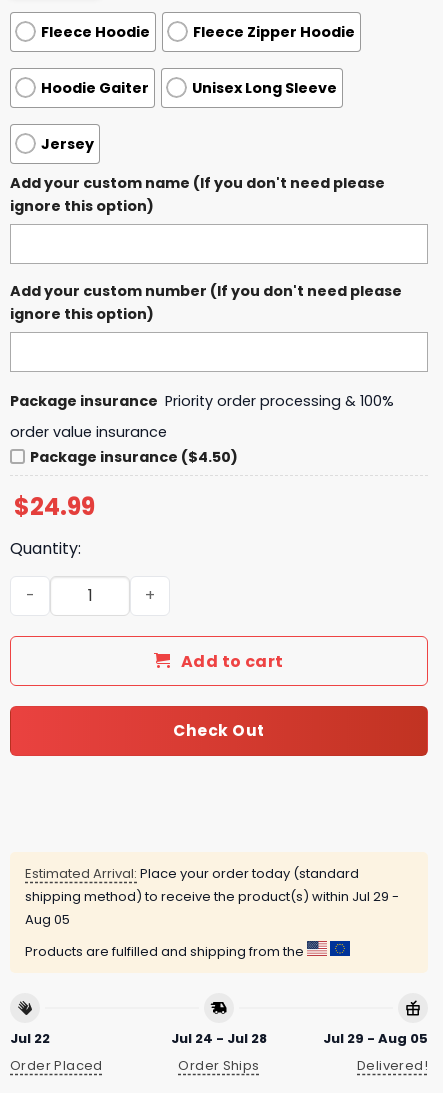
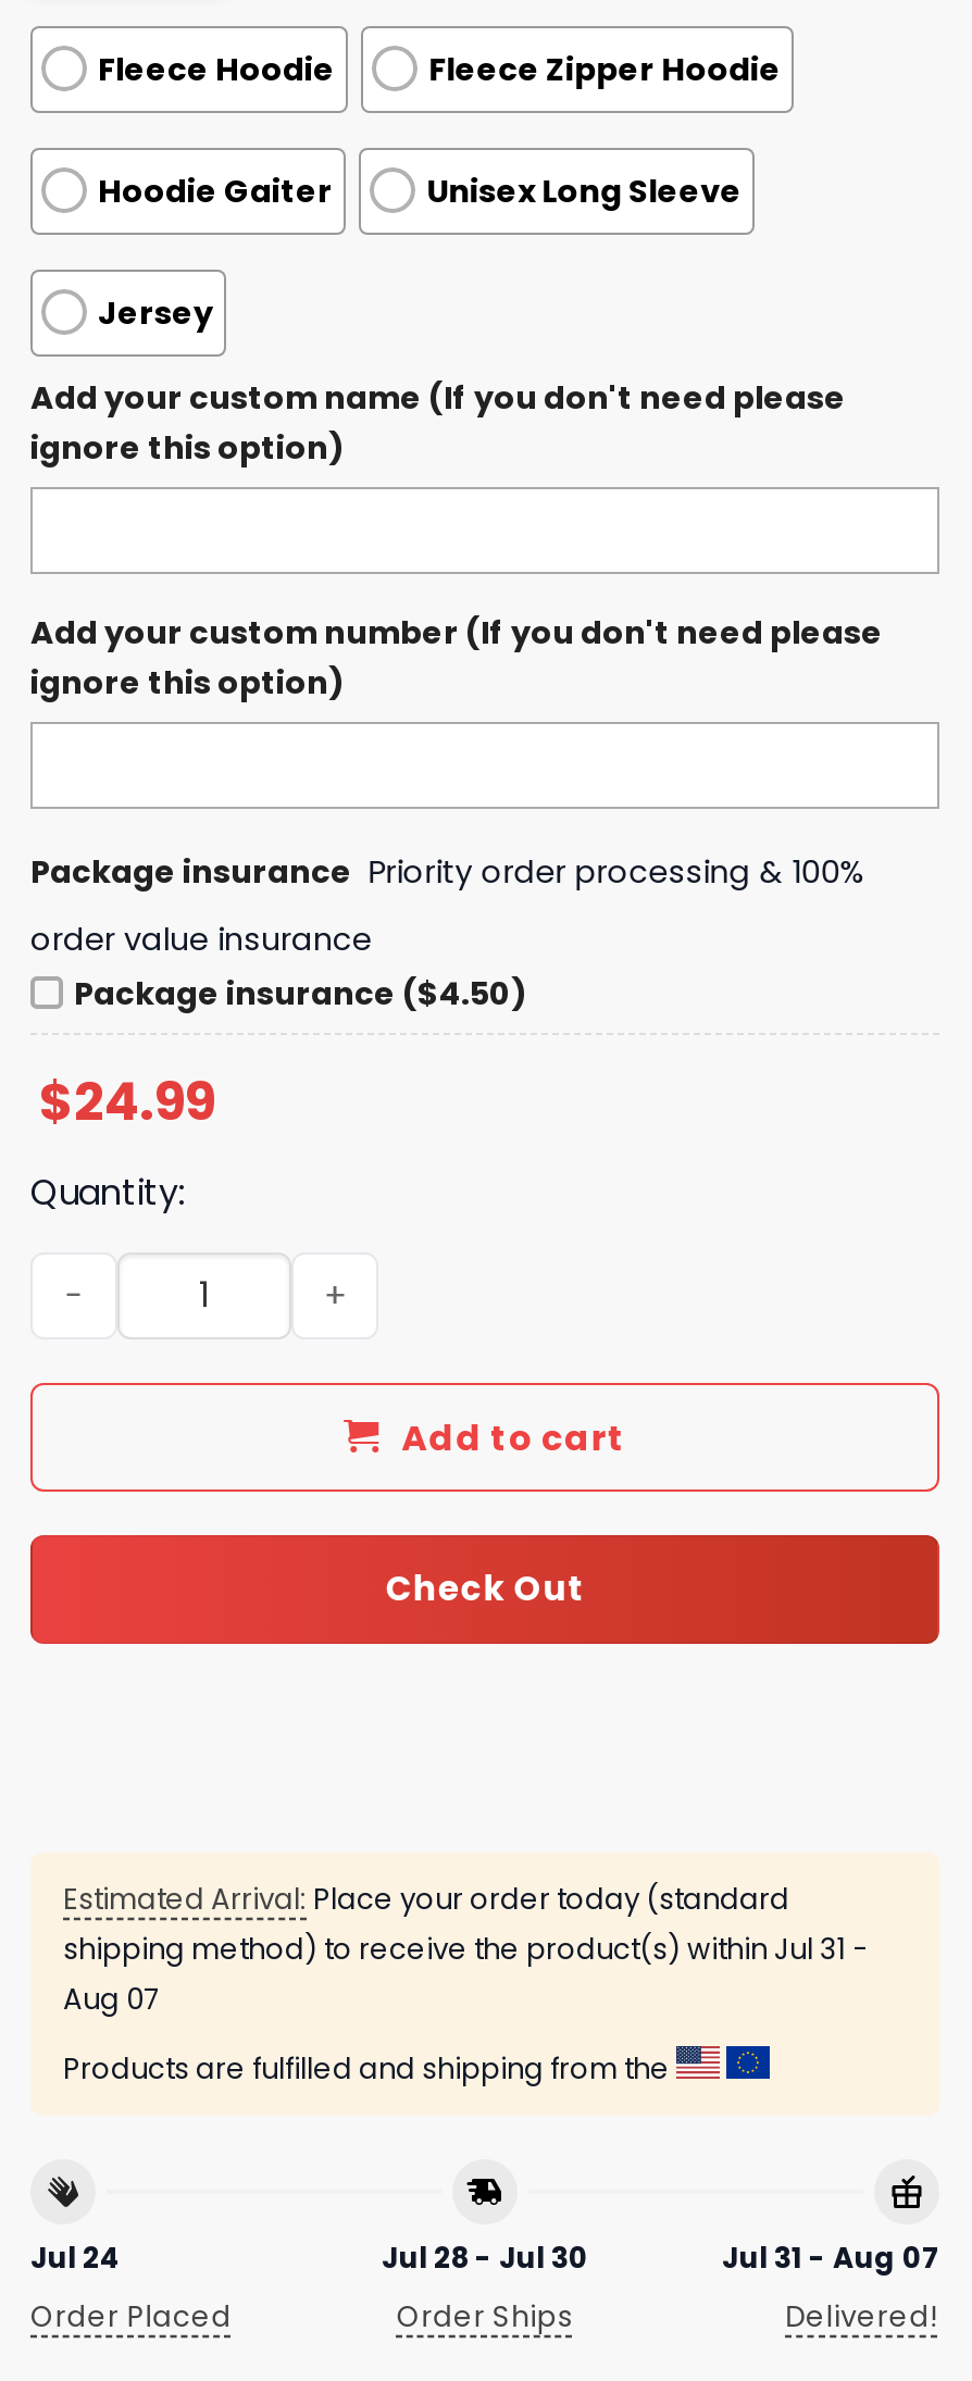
- shipping method) to receive the product(s) within Jul 29 -
+ shipping method) to receive the product(s) within Jul 31 -

- Aug 05
+ Aug 07

- Jul 22
+ Jul 24

- Jul 24 - Jul 28
+ Jul 28 - Jul 30

- Jul 29 - Aug 05
+ Jul 31 - Aug 07
